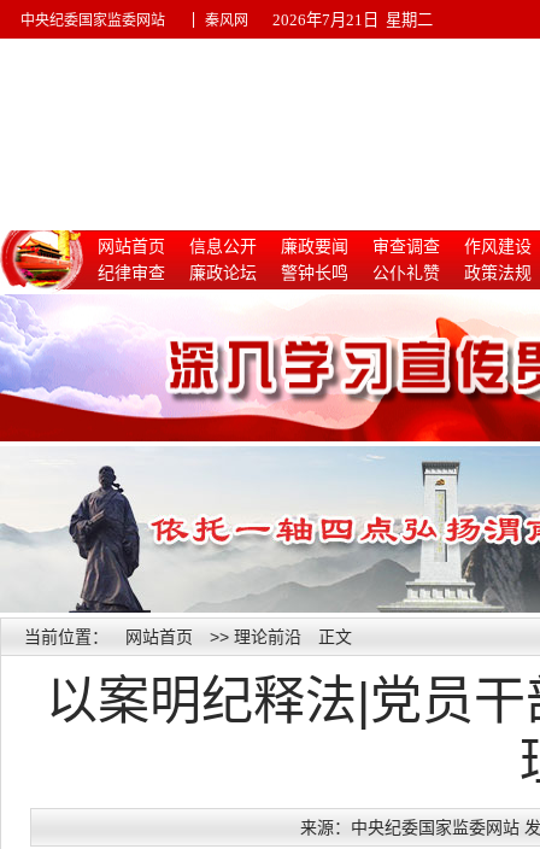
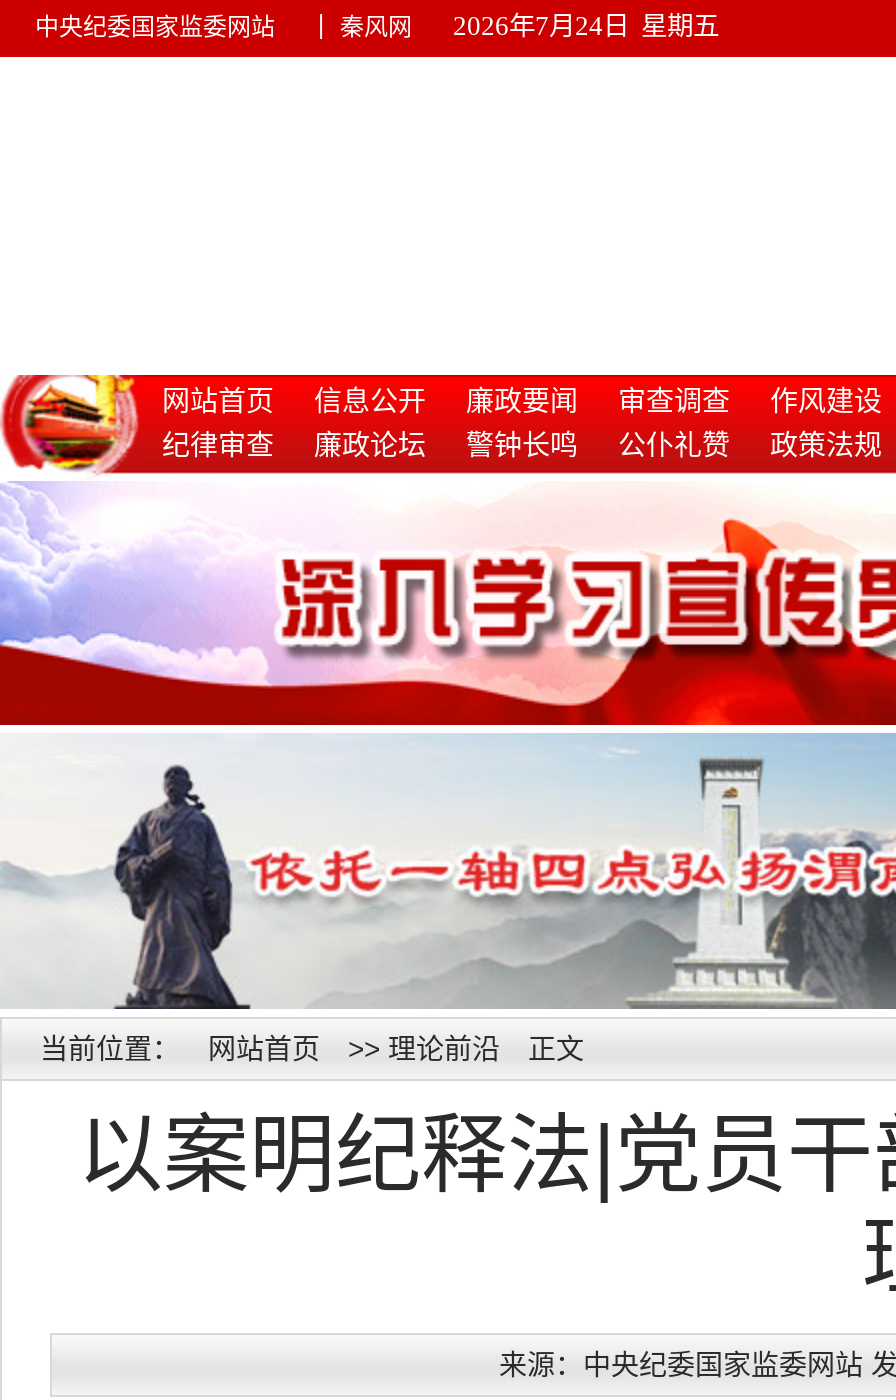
- 2026年7月21日 星期二
+ 2026年7月24日 星期五
